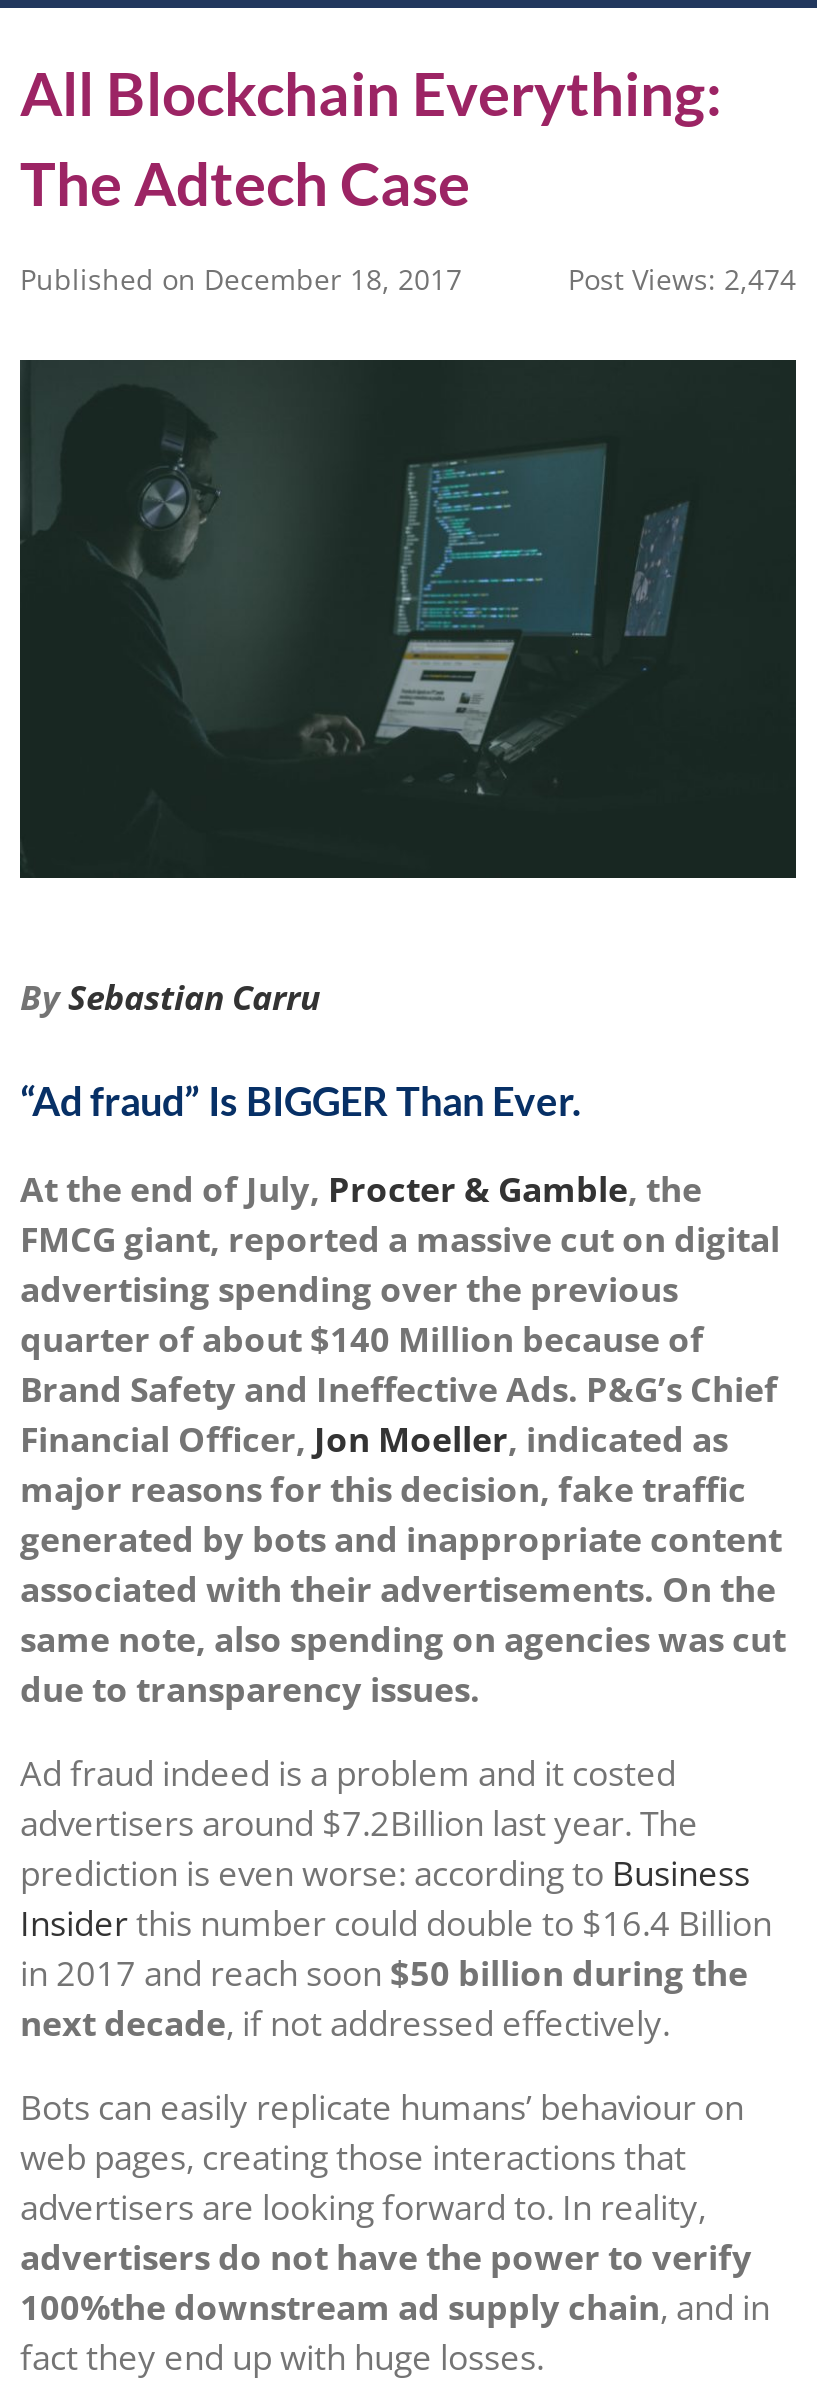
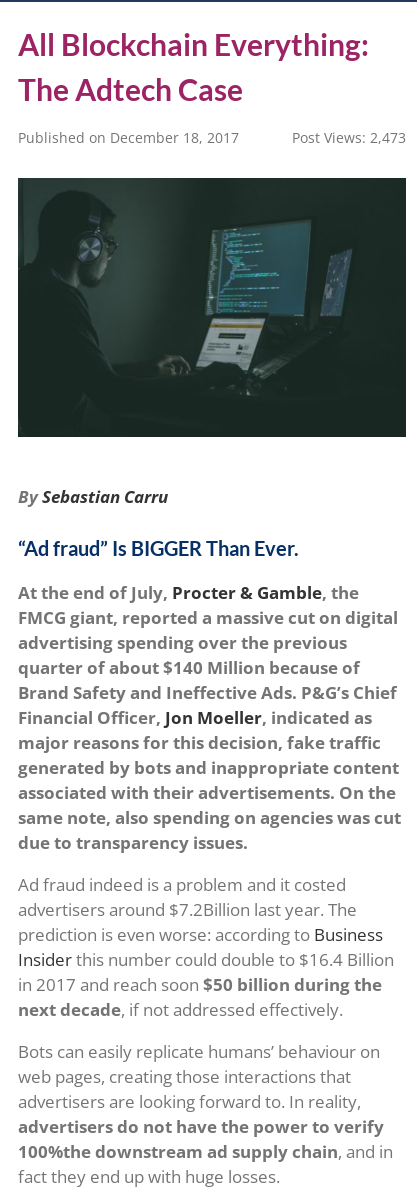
- Post Views: 2,474
+ Post Views: 2,473
